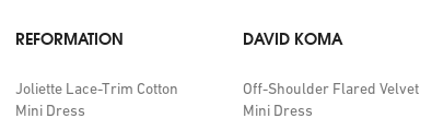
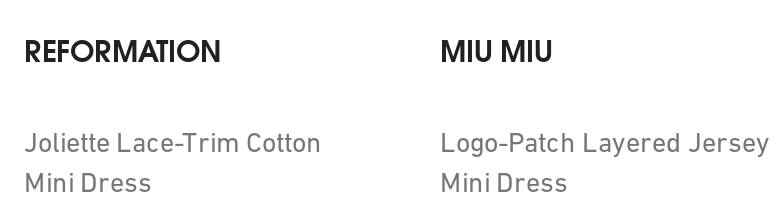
- DAVID KOMA
+ MIU MIU

- Off-Shoulder Flared Velvet
+ Logo-Patch Layered Jersey
